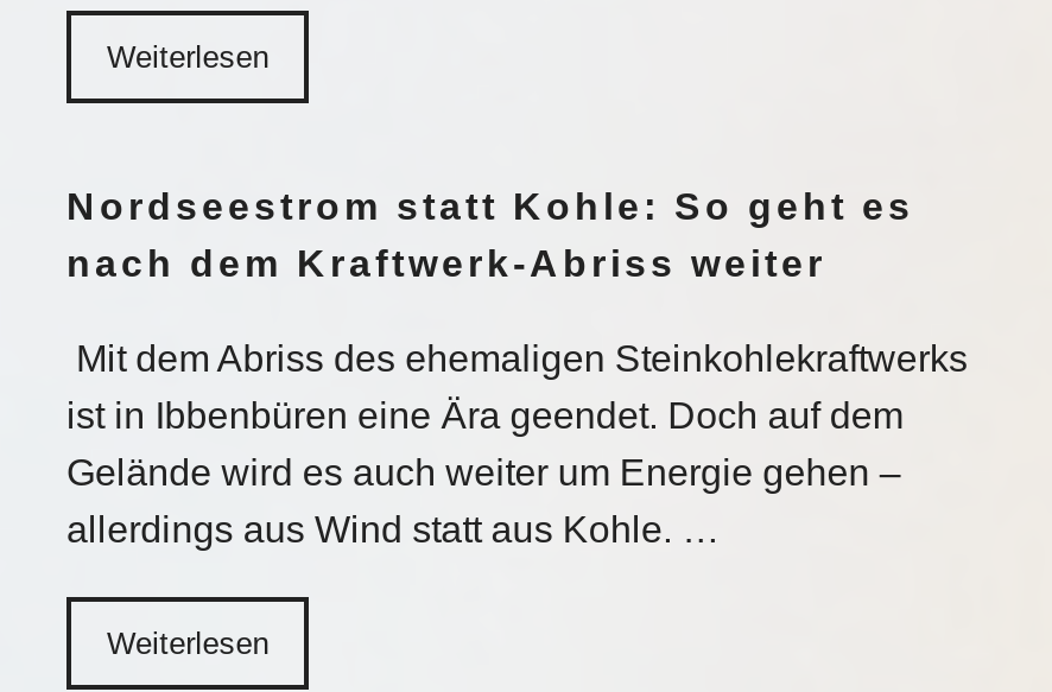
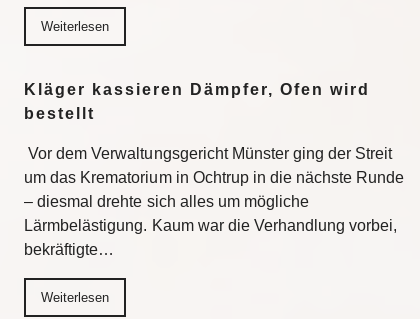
- Nordseestrom statt Kohle: So geht es
- nach dem Kraftwerk-Abriss weiter
+ Kläger kassieren Dämpfer, Ofen wird
+ bestellt

- Mit dem Abriss des ehemaligen Steinkohlekraftwerks
- ist in Ibbenbüren eine Ära geendet. Doch auf dem
- Gelände wird es auch weiter um Energie gehen –
- allerdings aus Wind statt aus Kohle. …
+ Vor dem Verwaltungsgericht Münster ging der Streit
+ um das Krematorium in Ochtrup in die nächste Runde
+ – diesmal drehte sich alles um mögliche
+ Lärmbelästigung. Kaum war die Verhandlung vorbei,
+ bekräftigte…
